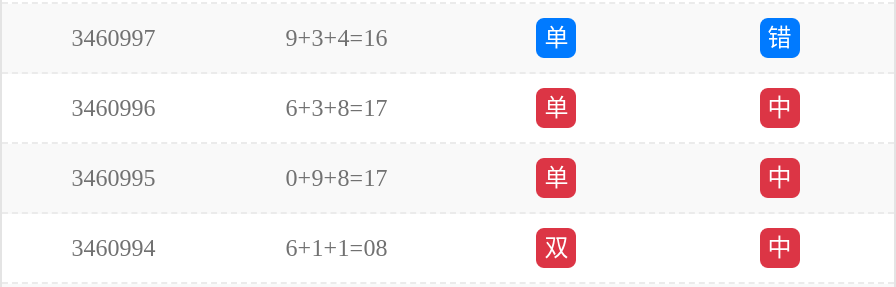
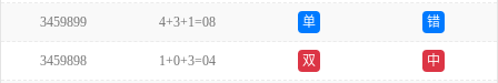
- 3460997
+ 3459899

- 9+3+4=16
+ 4+3+1=08

- 3460996
- 6+3+8=17
- 单
- 中
- 3460995
- 0+9+8=17
- 单
- 中
- 3460994
- 6+1+1=08
+ 3459898
+ 1+0+3=04
